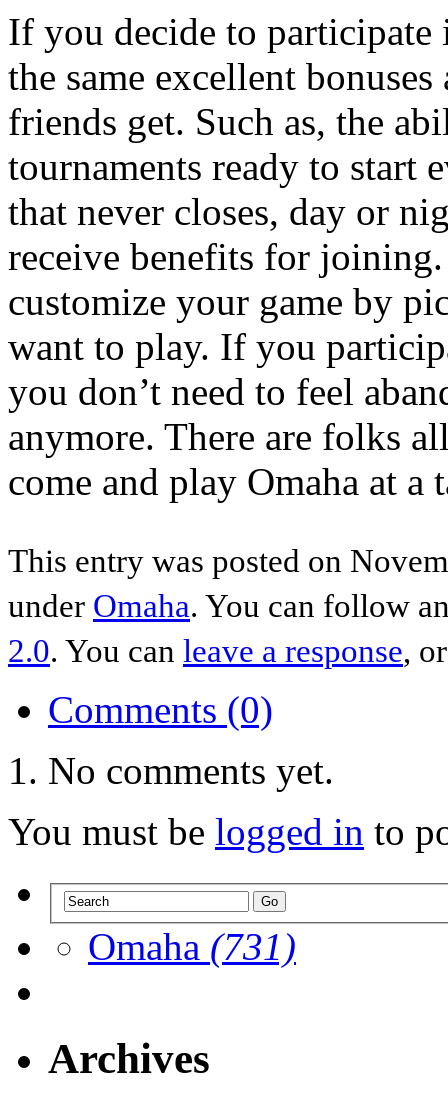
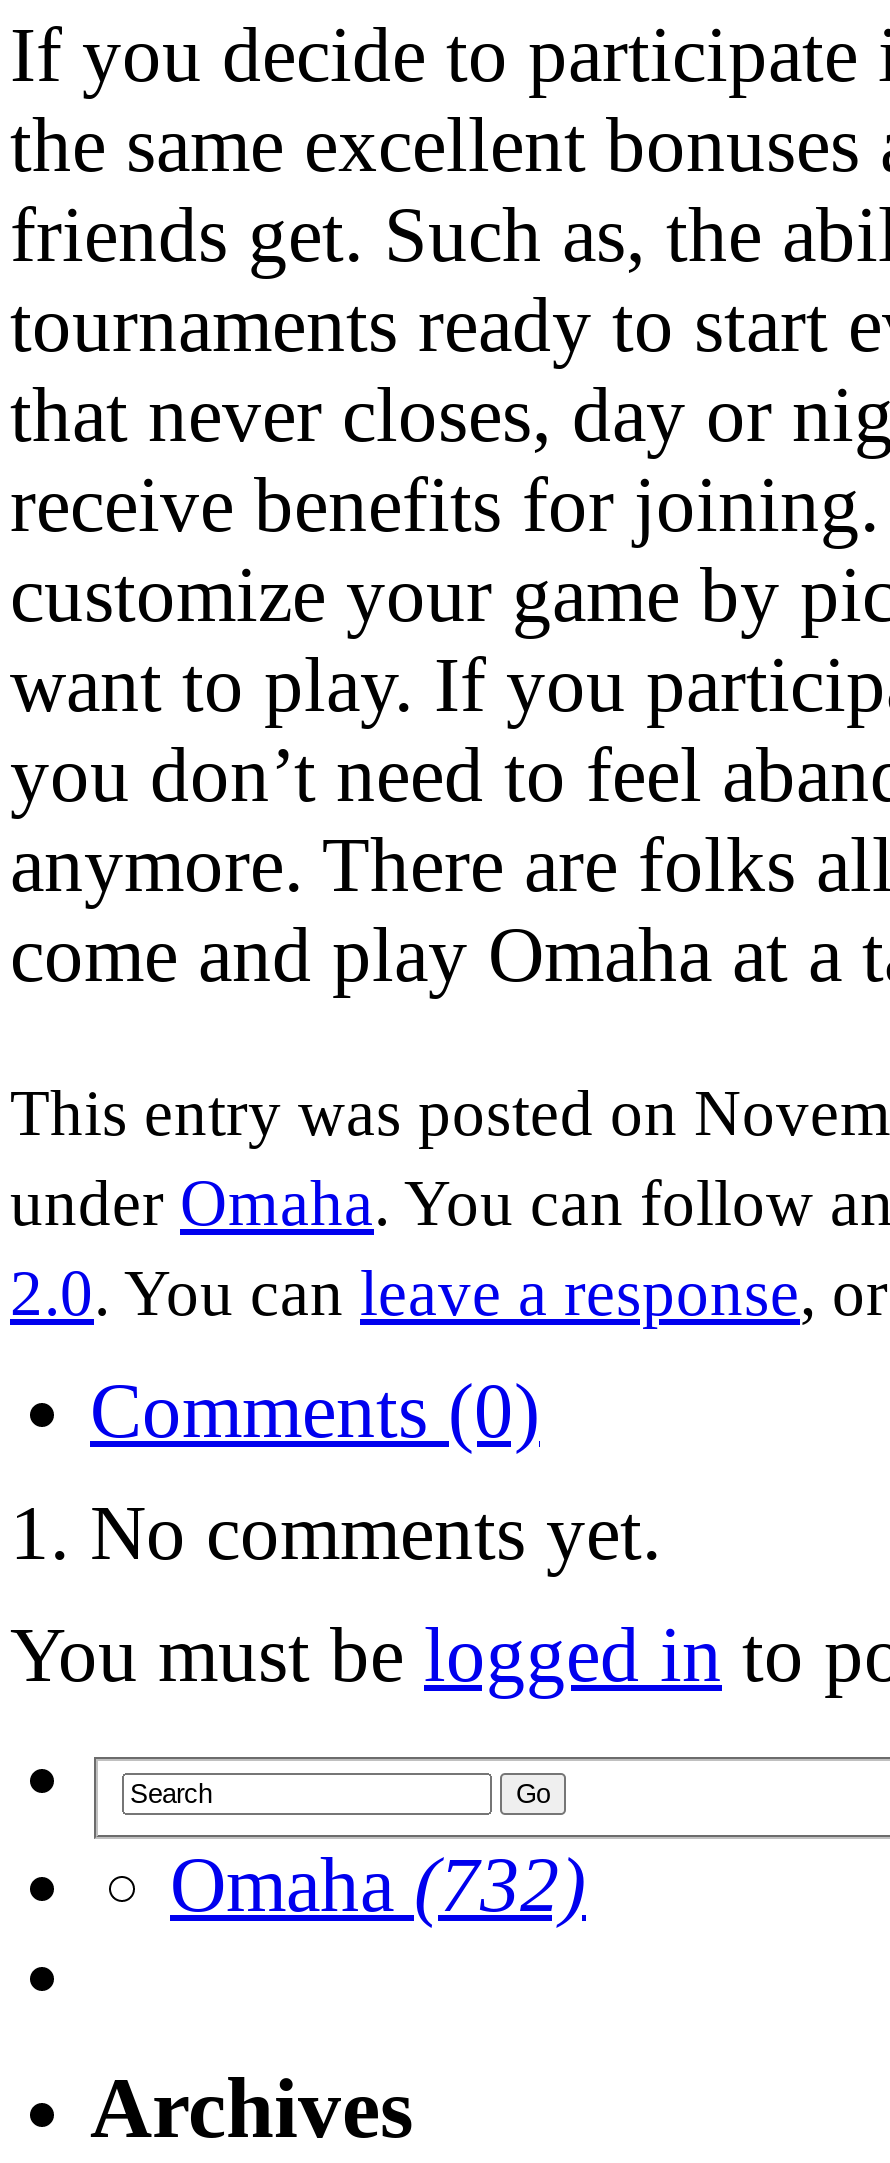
- Omaha (731)
+ Omaha (732)
